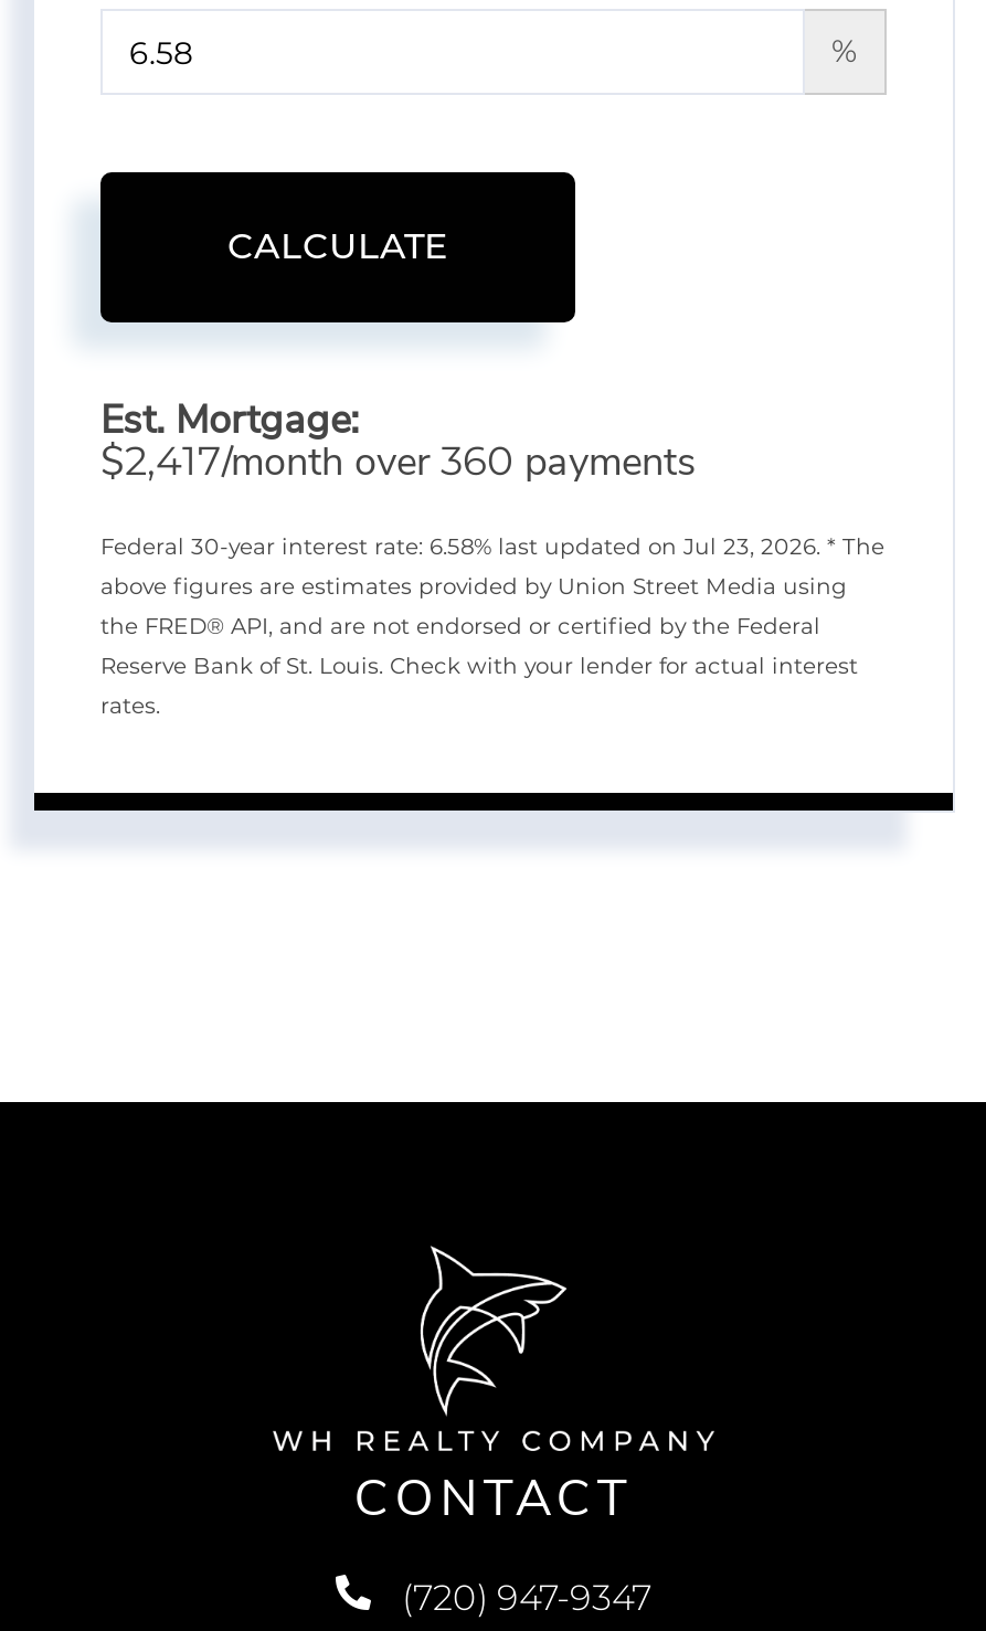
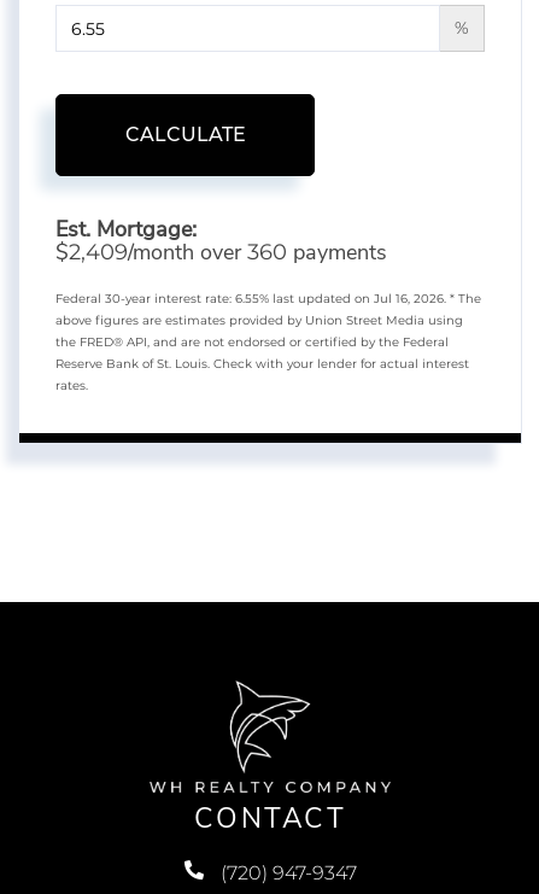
- $2,417/month over 360 payments
+ $2,409/month over 360 payments

- Federal 30-year interest rate: 6.58% last updated on Jul 23, 2026. * The
+ Federal 30-year interest rate: 6.55% last updated on Jul 16, 2026. * The
